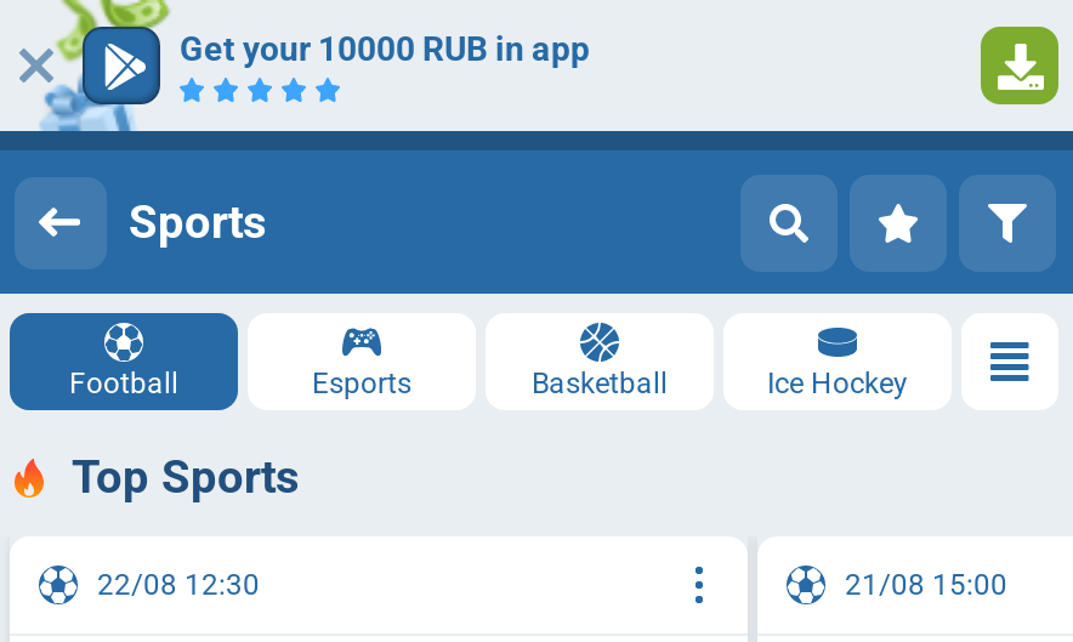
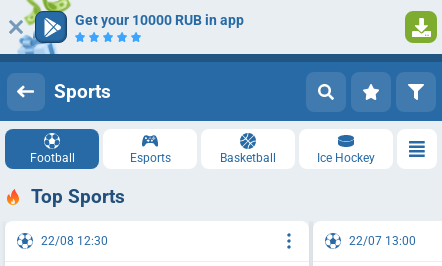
- 21/08 15:00
+ 22/07 13:00
